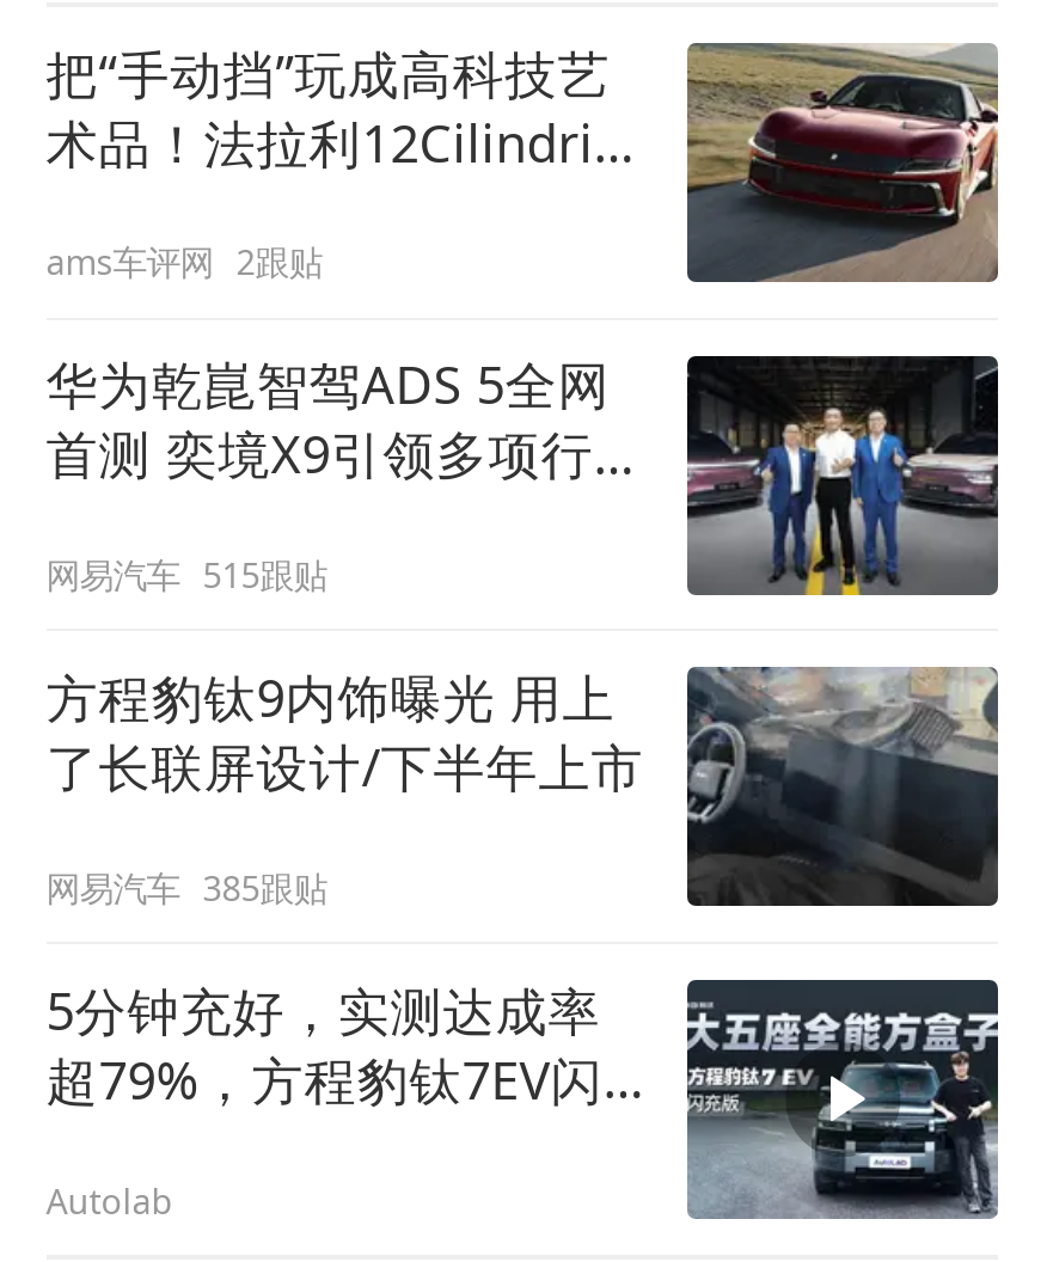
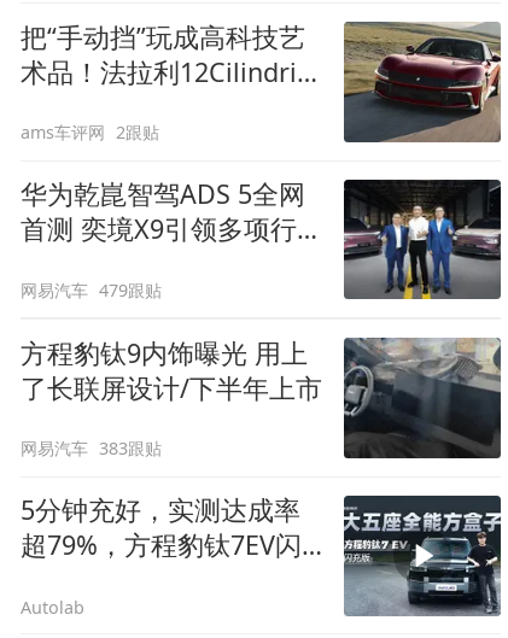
- 网易汽车 515跟贴
+ 网易汽车 479跟贴

- 网易汽车 385跟贴
+ 网易汽车 383跟贴
